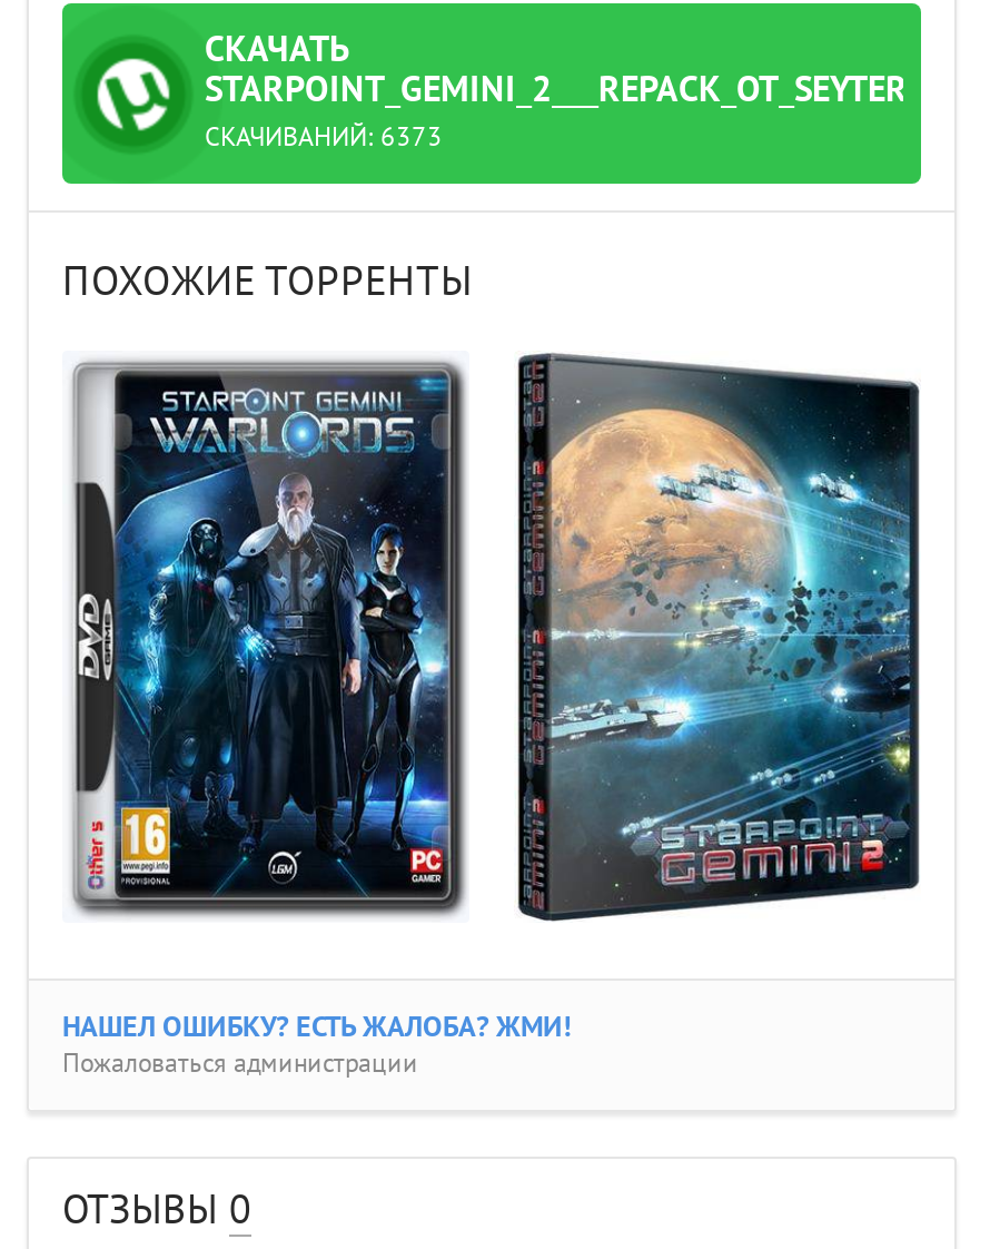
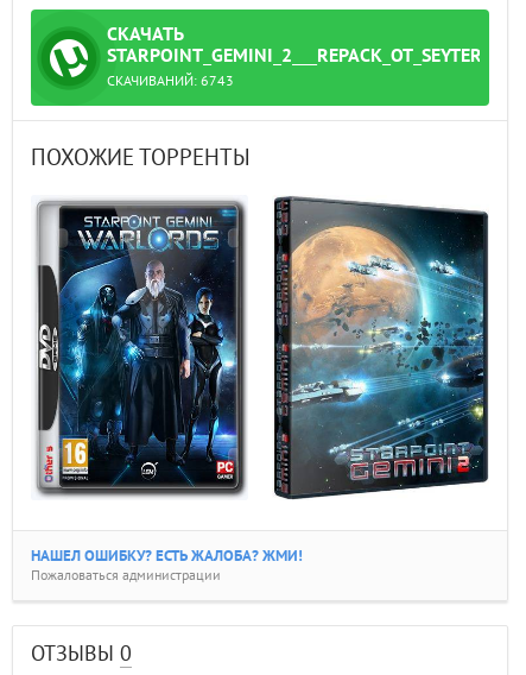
- СКАЧИВАНИЙ: 6373
+ СКАЧИВАНИЙ: 6743
